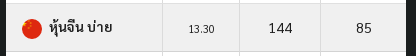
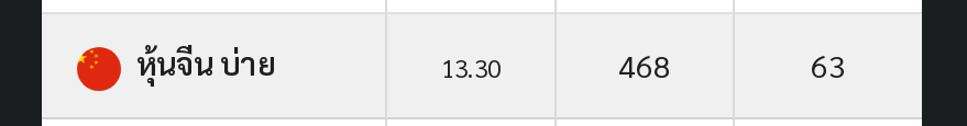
- 144
+ 468

- 85
+ 63
